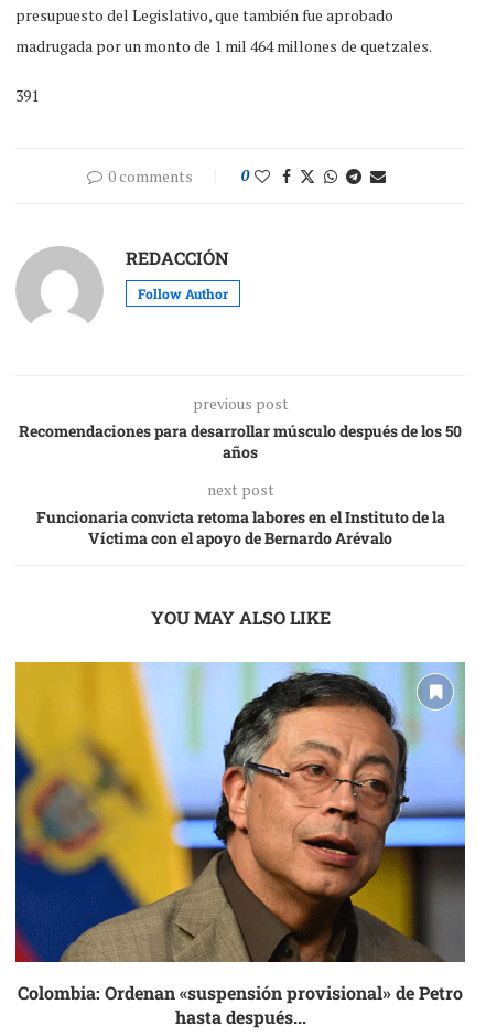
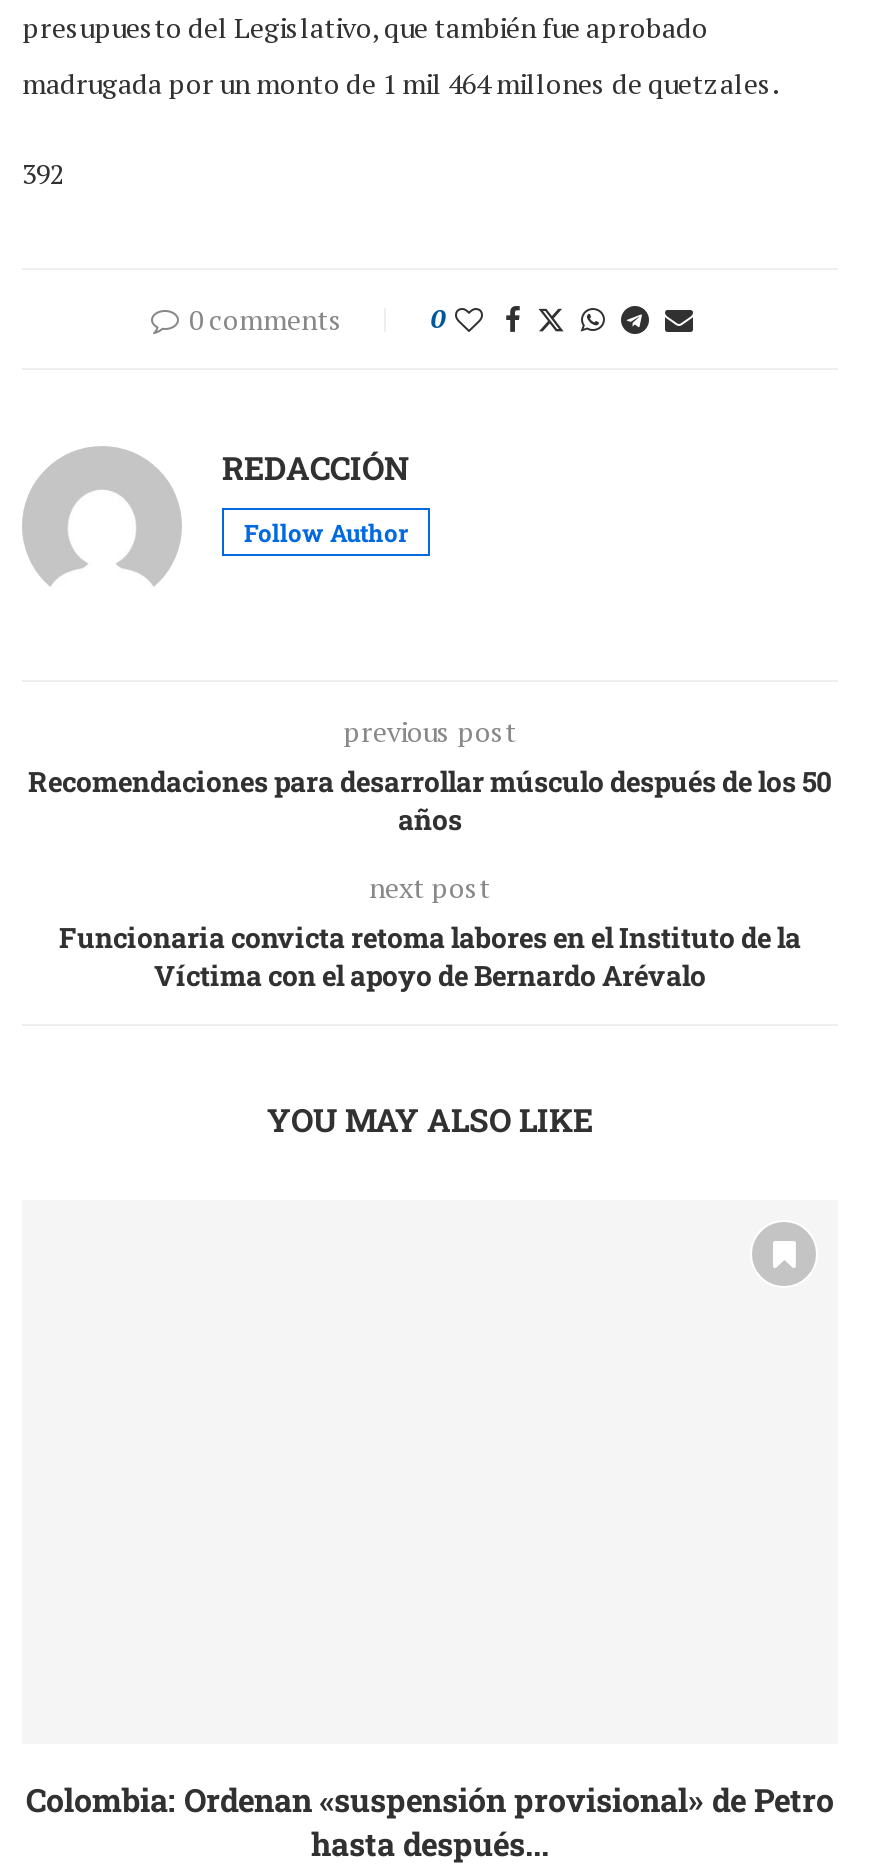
- 391
+ 392

- [image]
